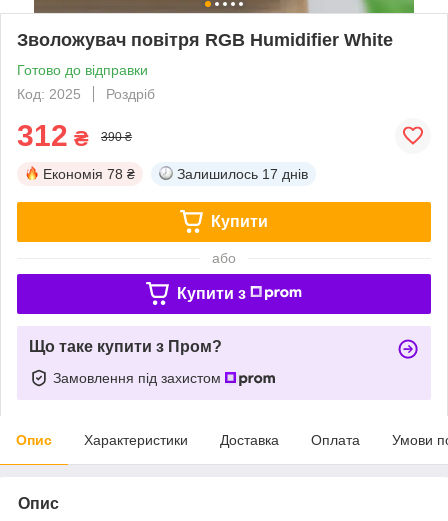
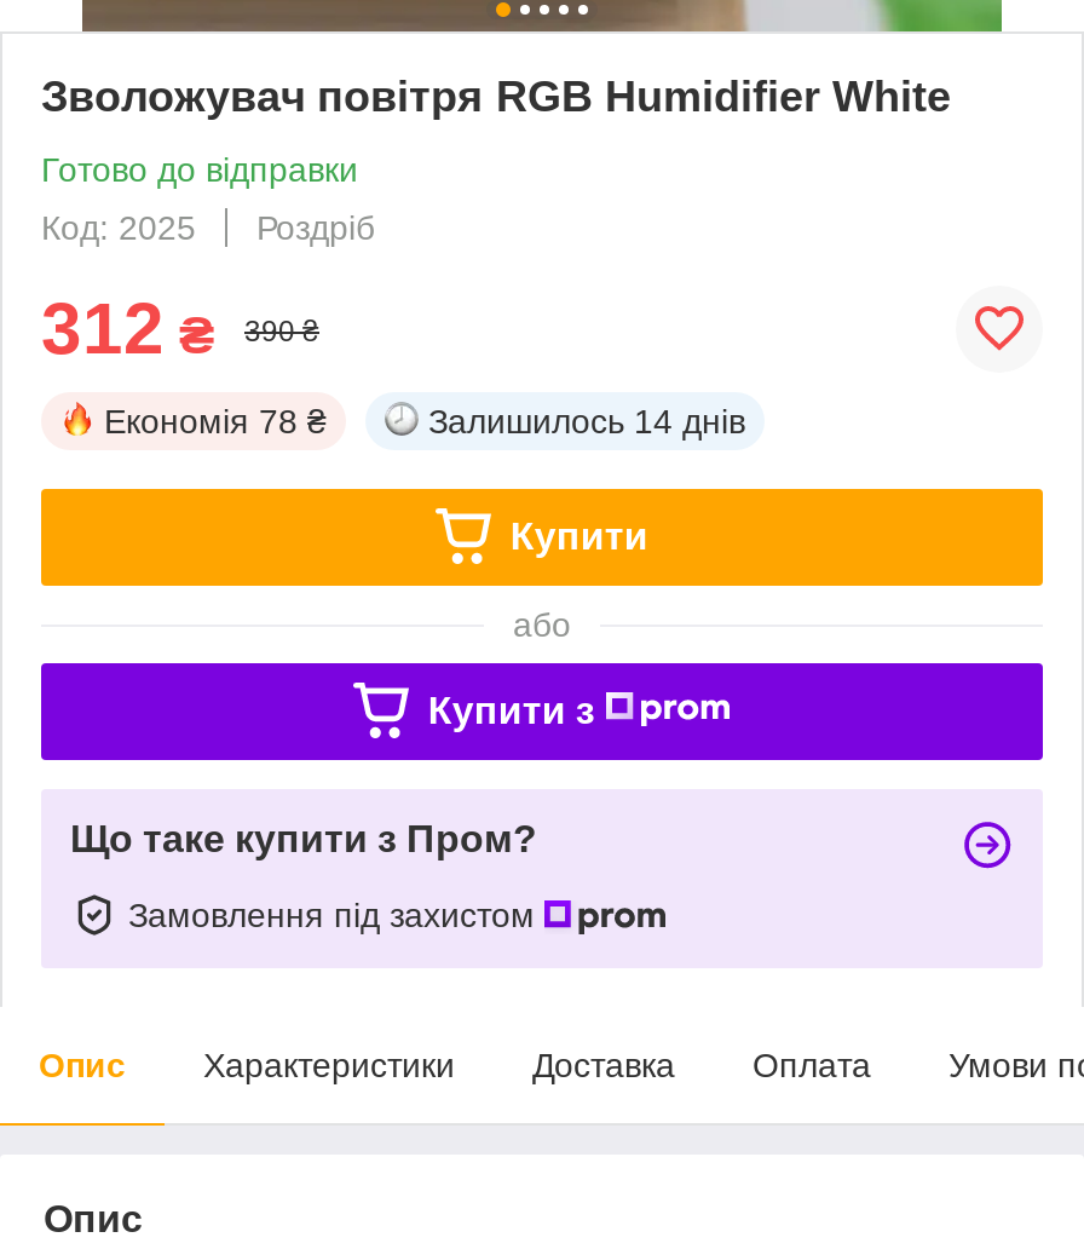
- Залишилось 17 днів
+ Залишилось 14 днів
